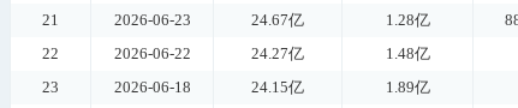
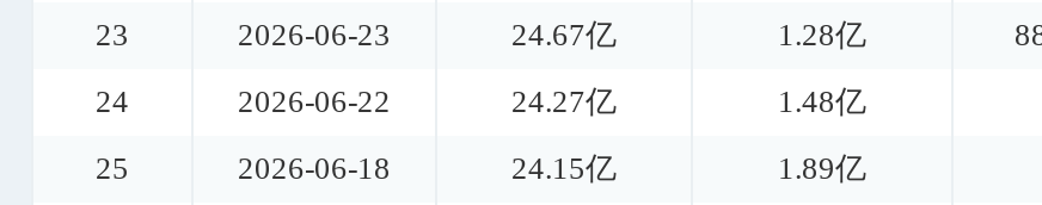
- 21
+ 23

- 22
+ 24

- 23
+ 25
